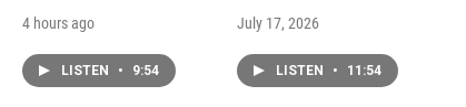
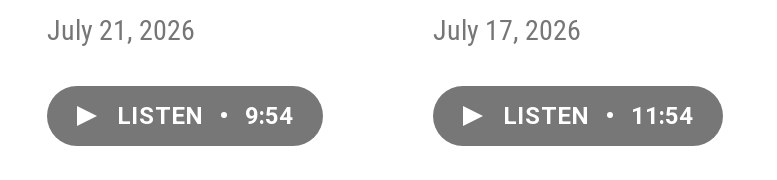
- 4 hours ago
+ July 21, 2026
